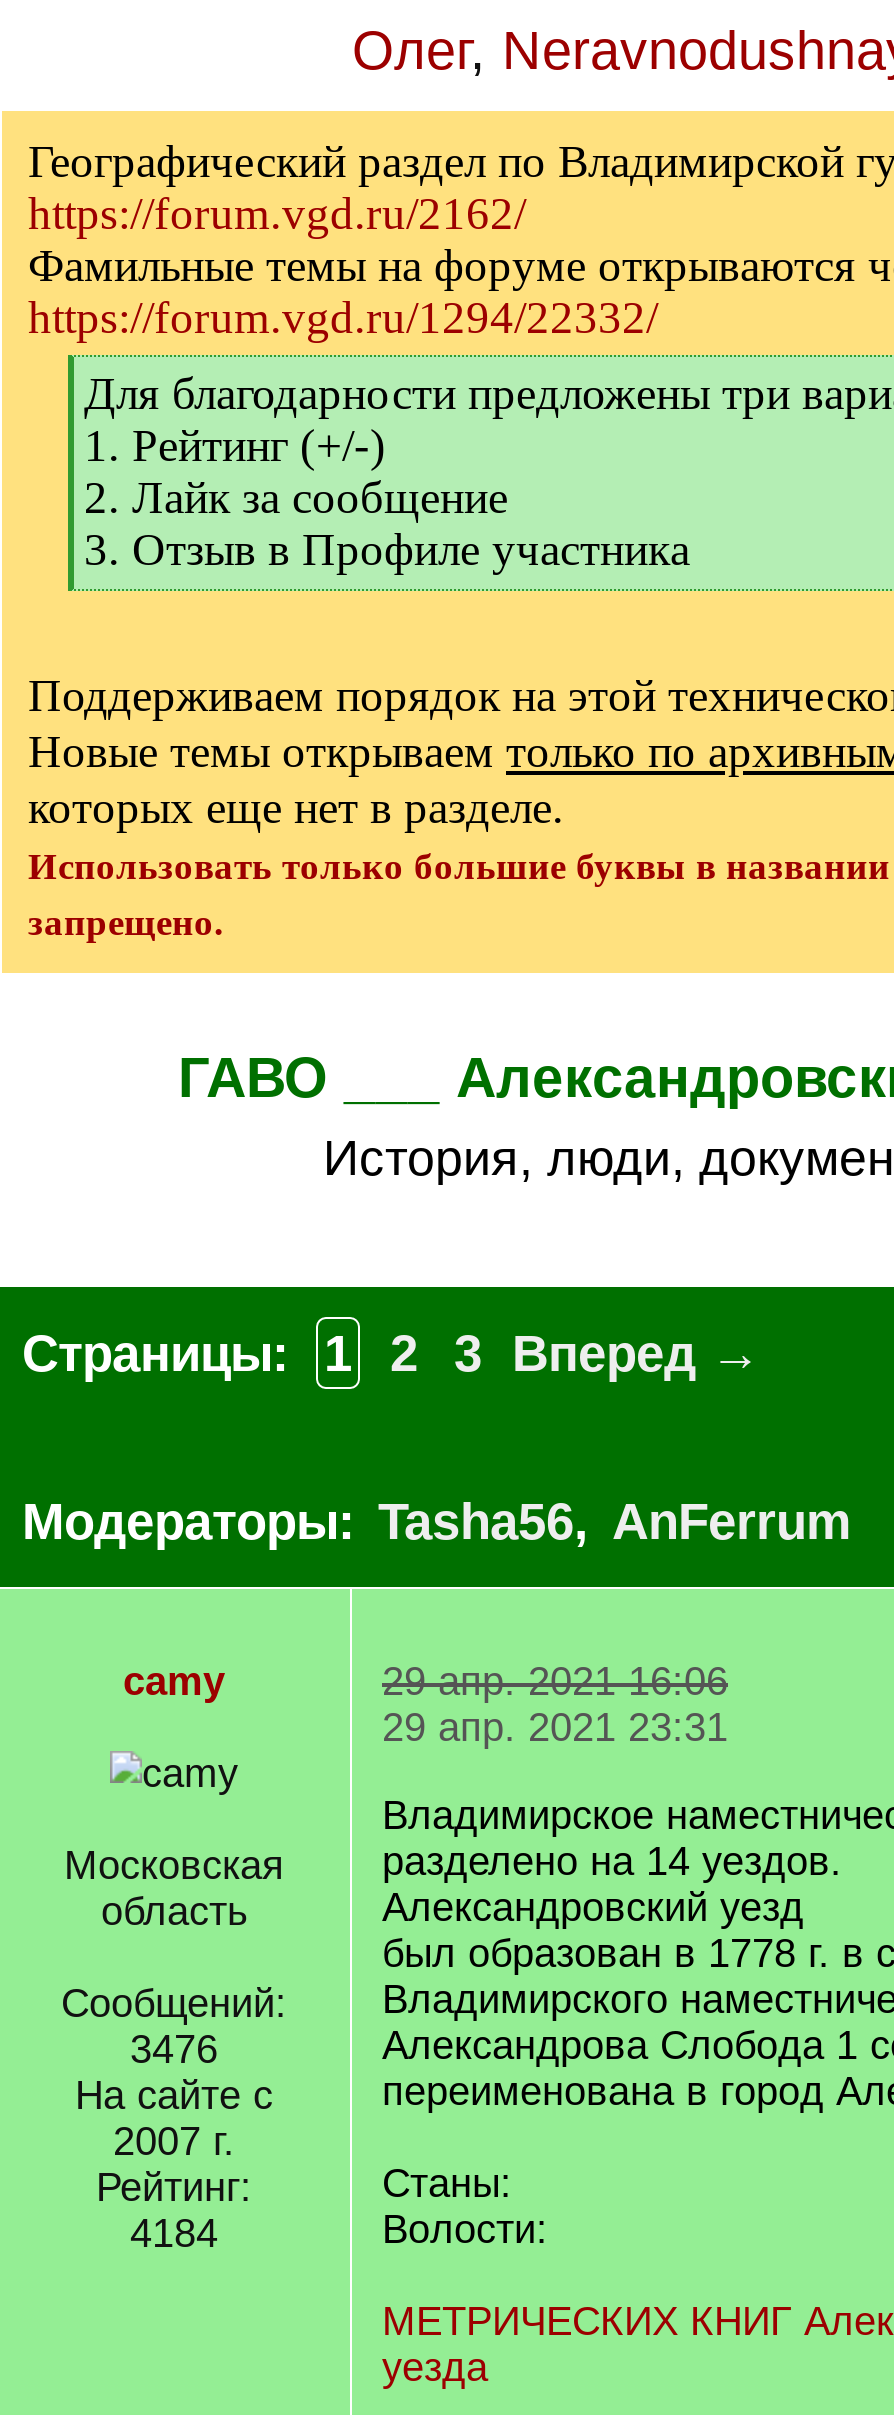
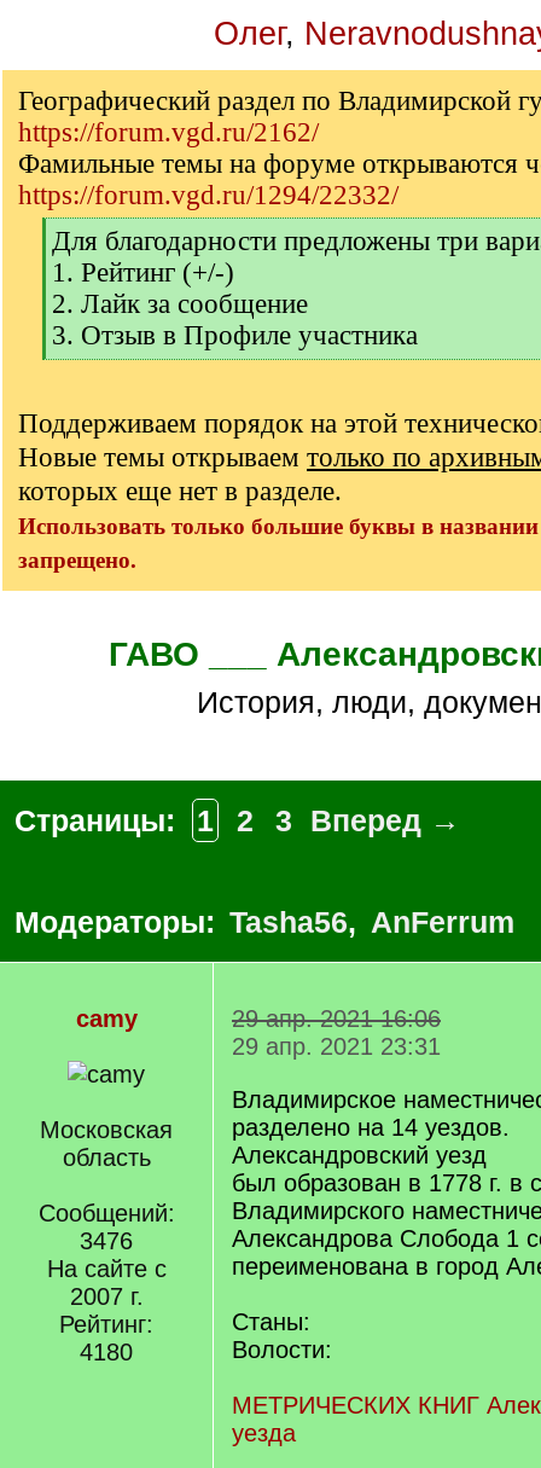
- 4184
+ 4180
